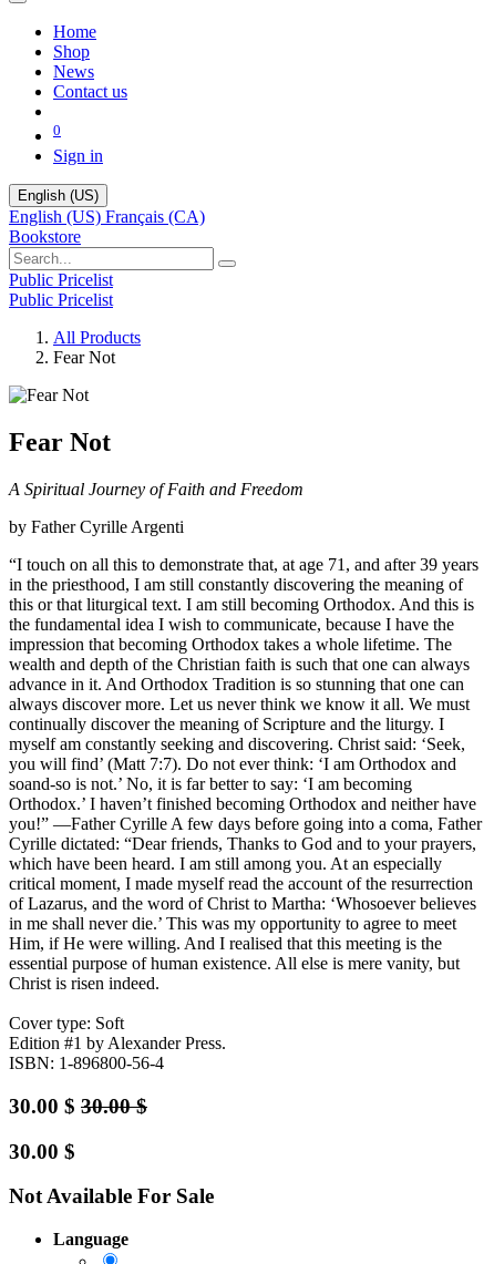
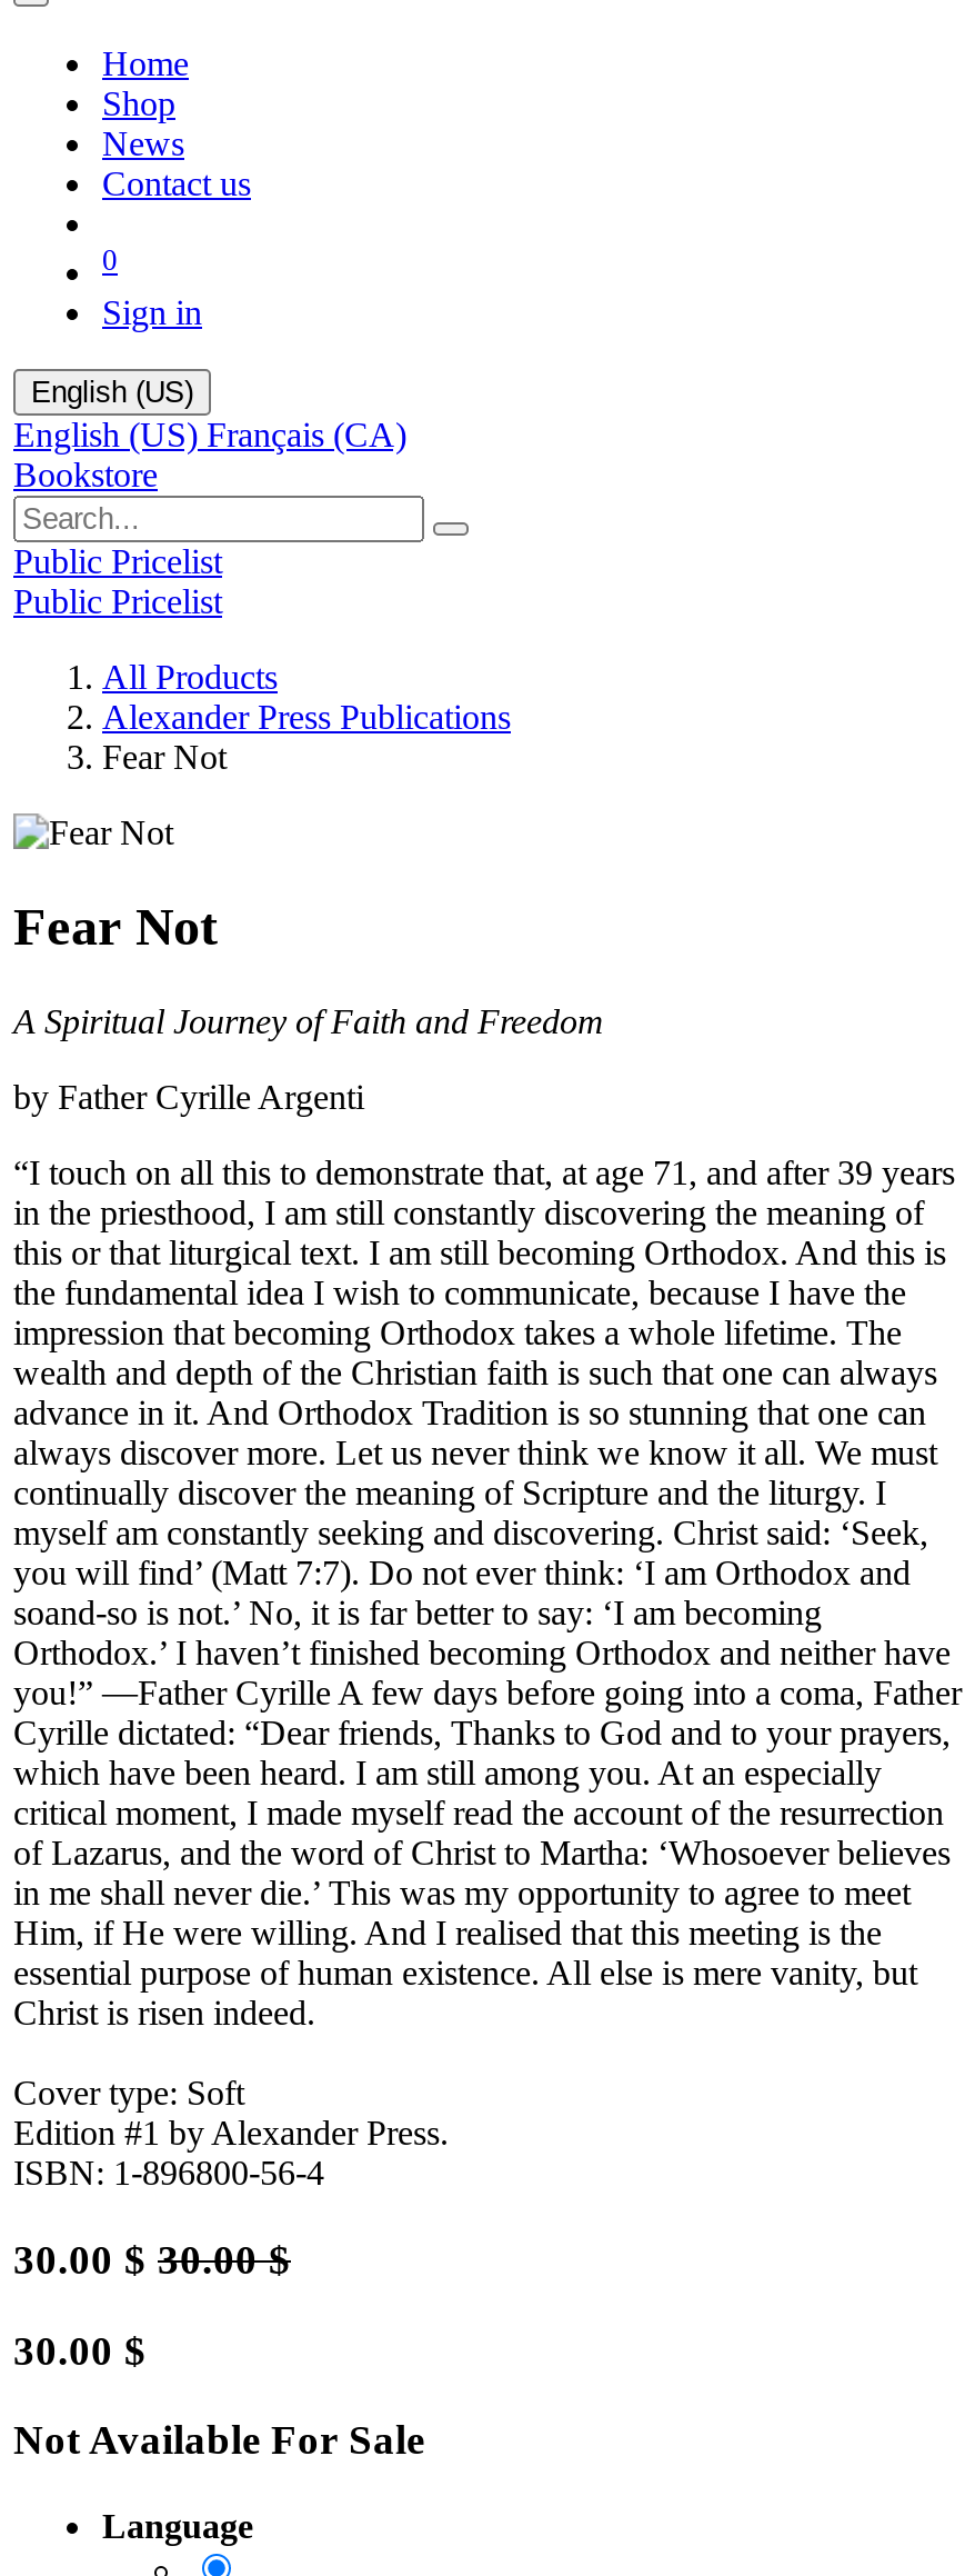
+ Alexander Press Publications
